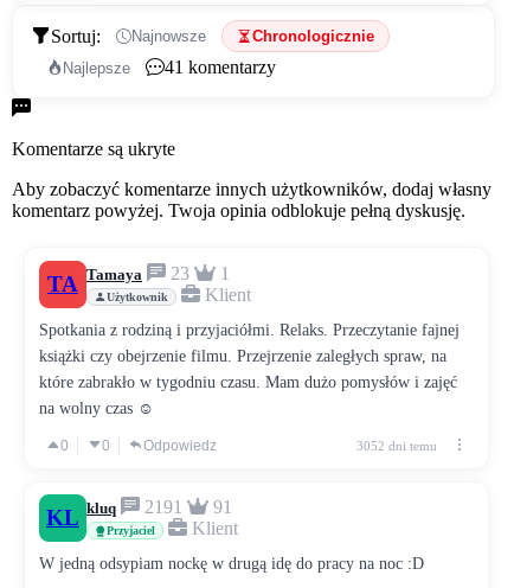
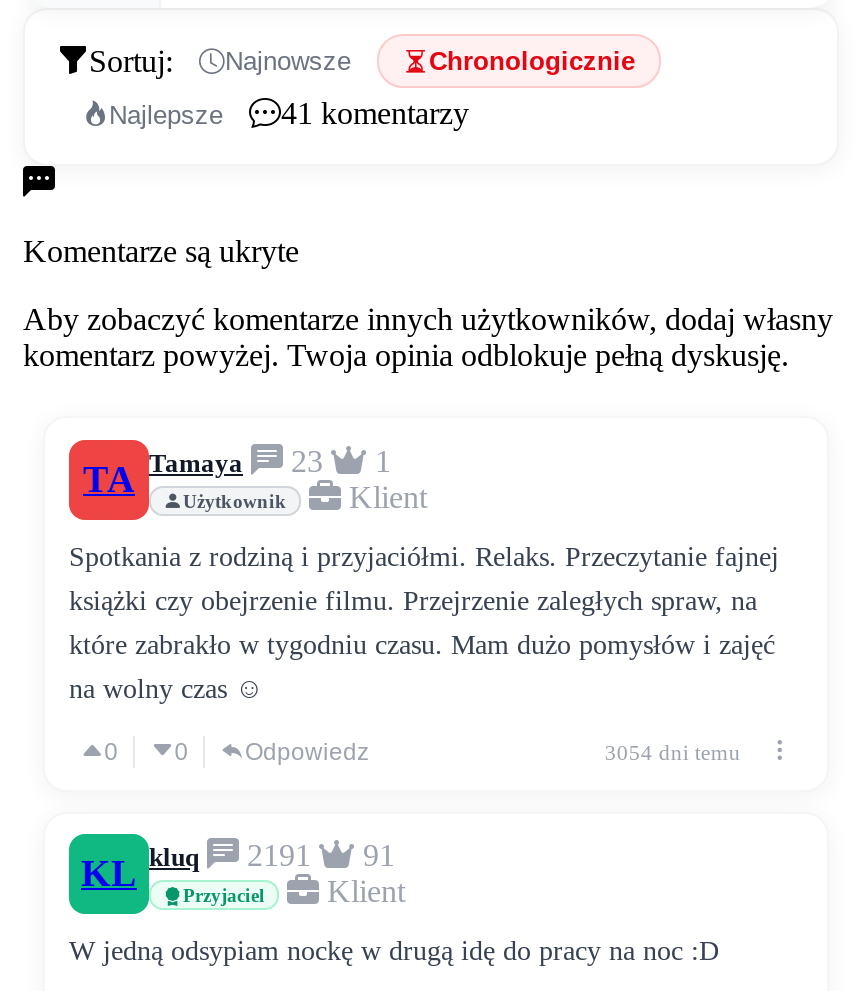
- 3052 dni temu
+ 3054 dni temu
